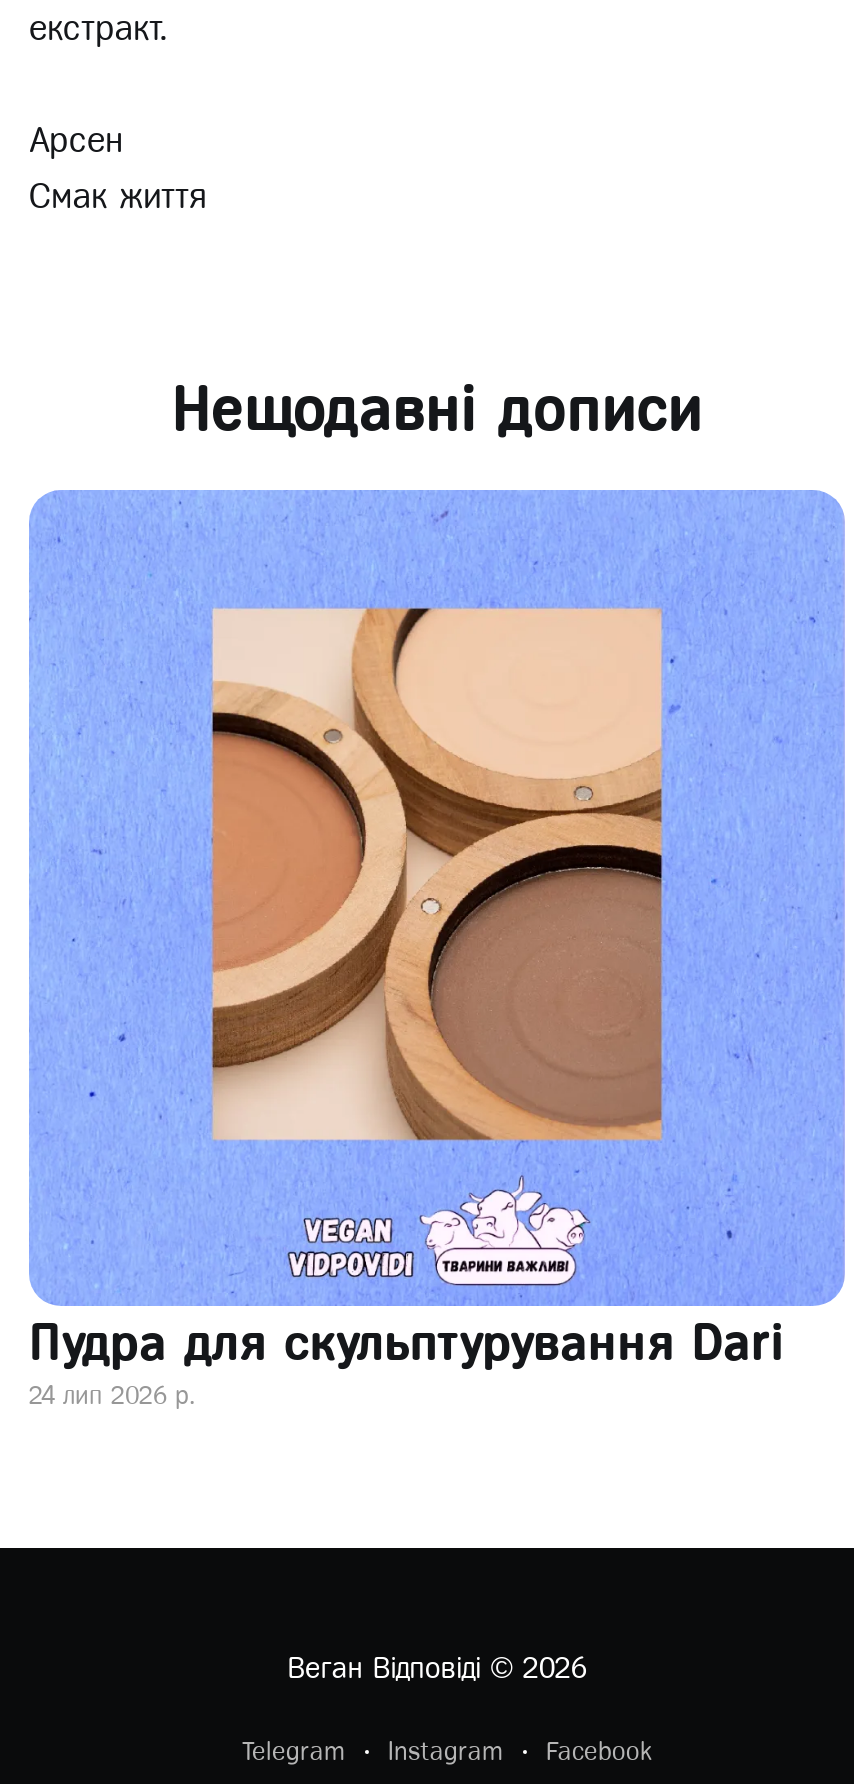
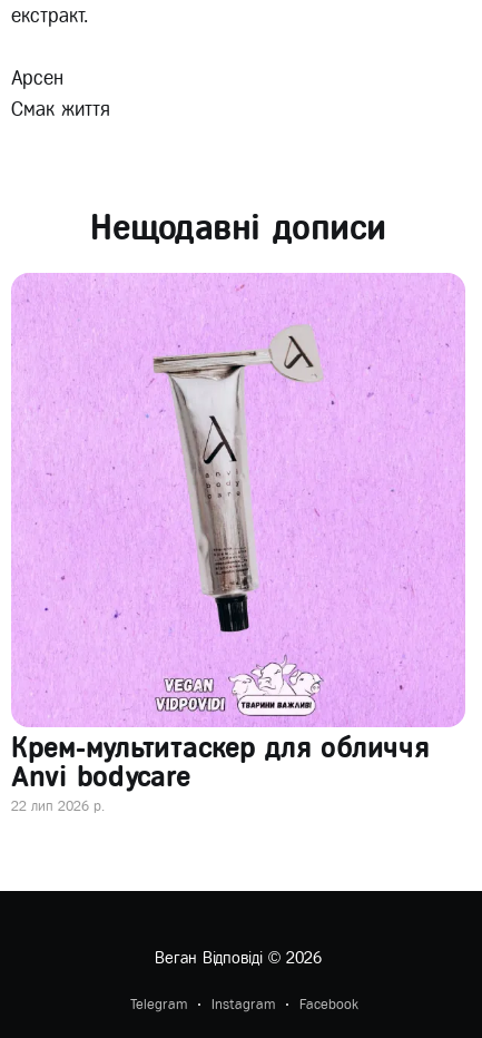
- [image]
- Пудра для скульптурування Dari
- 24 лип 2026 р.
+ [image]
+ Крем-мультитаскер для обличчя
+ Anvi bodycare
+ 22 лип 2026 р.
